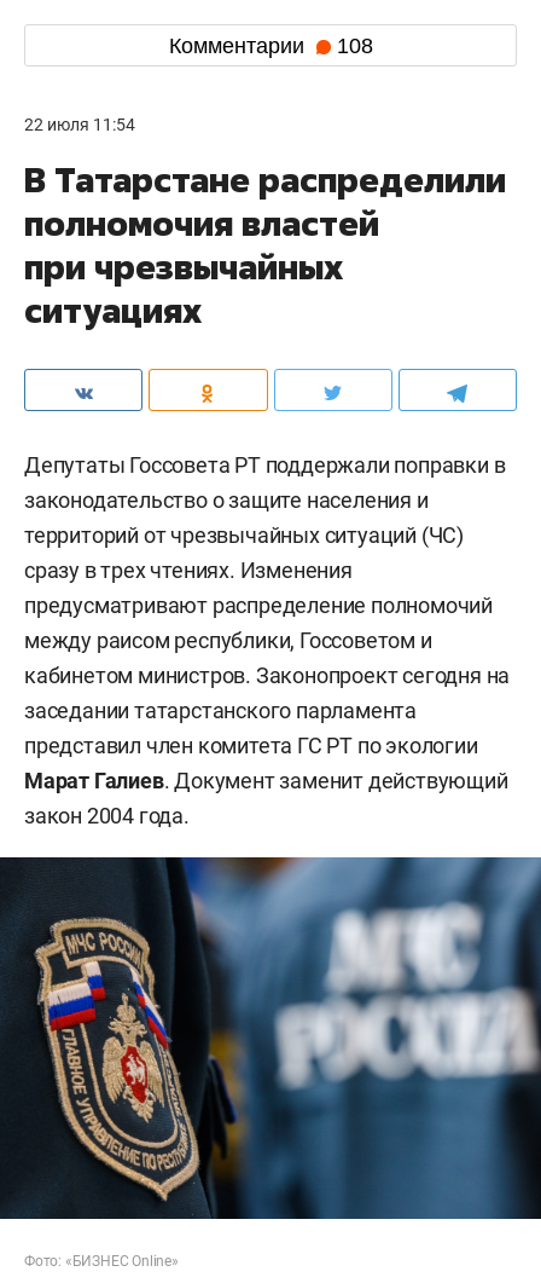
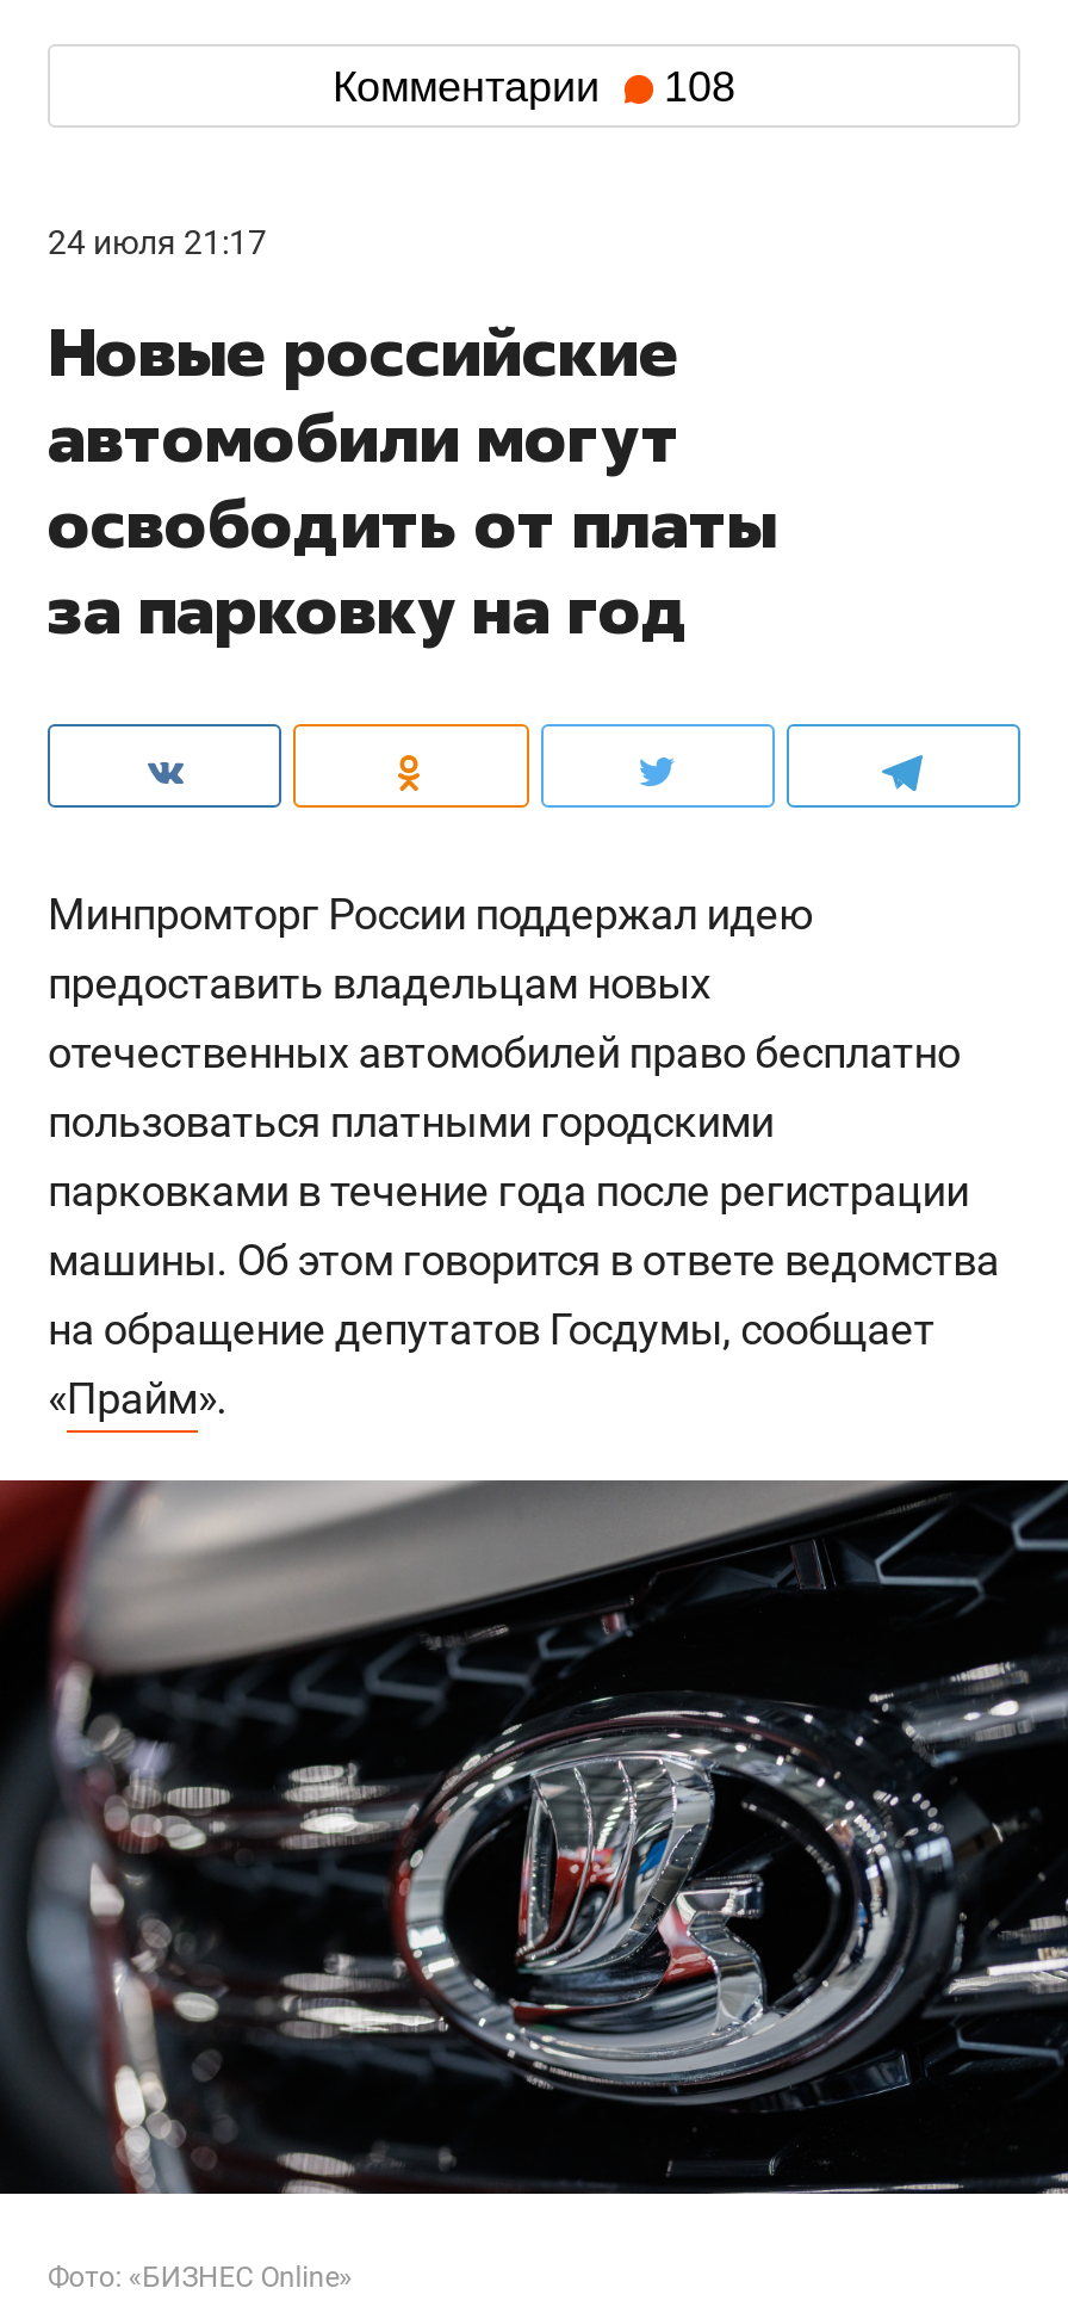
- 22 июля 11:54
+ 24 июля 21:17

- В Татарстане распределили
- полномочия властей
- при чрезвычайных
- ситуациях
+ Новые российские
+ автомобили могут
+ освободить от платы
+ за парковку на год

- Депутаты Госсовета РТ поддержали поправки в
- законодательство о защите населения и
- территорий от чрезвычайных ситуаций (ЧС)
- сразу в трех чтениях. Изменения
- предусматривают распределение полномочий
- между раисом республики, Госсоветом и
- кабинетом министров. Законопроект сегодня на
- заседании татарстанского парламента
- представил член комитета ГС РТ по экологии
- Марат Галиев. Документ заменит действующий
- закон 2004 года.
+ Минпромторг России поддержал идею
+ предоставить владельцам новых
+ отечественных автомобилей право бесплатно
+ пользоваться платными городскими
+ парковками в течение года после регистрации
+ машины. Об этом говорится в ответе ведомства
+ на обращение депутатов Госдумы, сообщает
+ «Прайм».

- [image]
+ [image]
